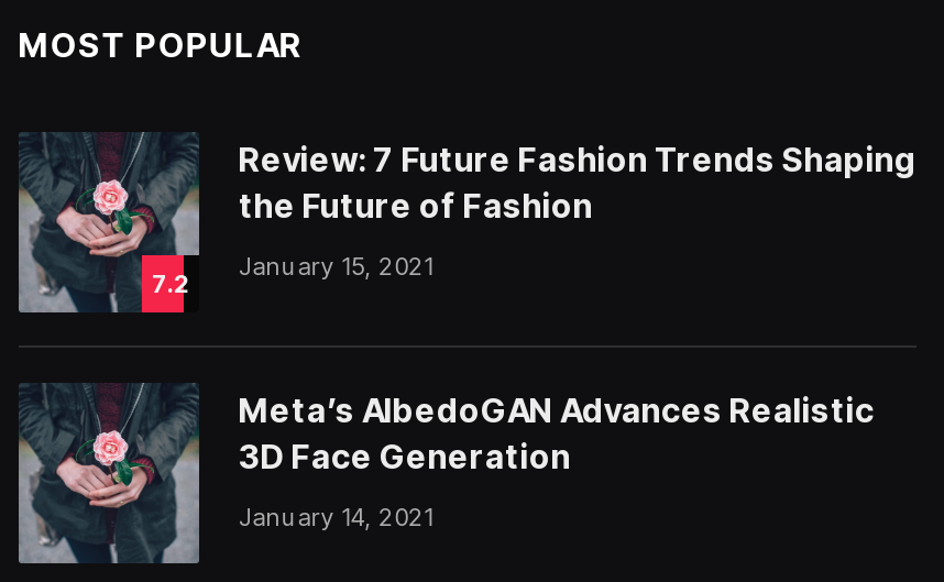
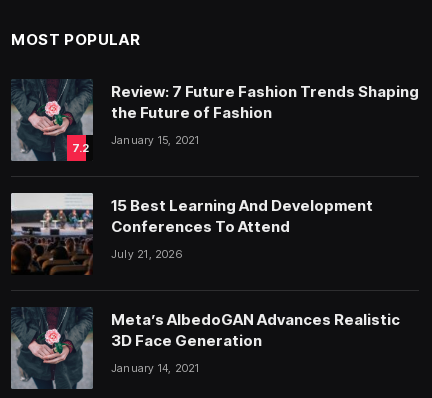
+ [image]
+ 15 Best Learning And Development
+ Conferences To Attend
+ July 21, 2026
